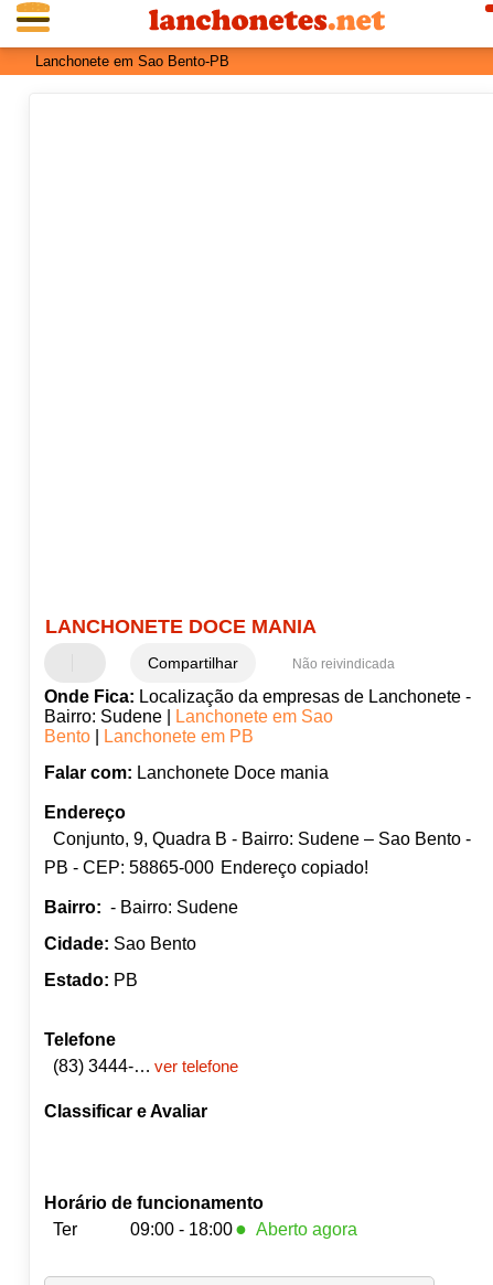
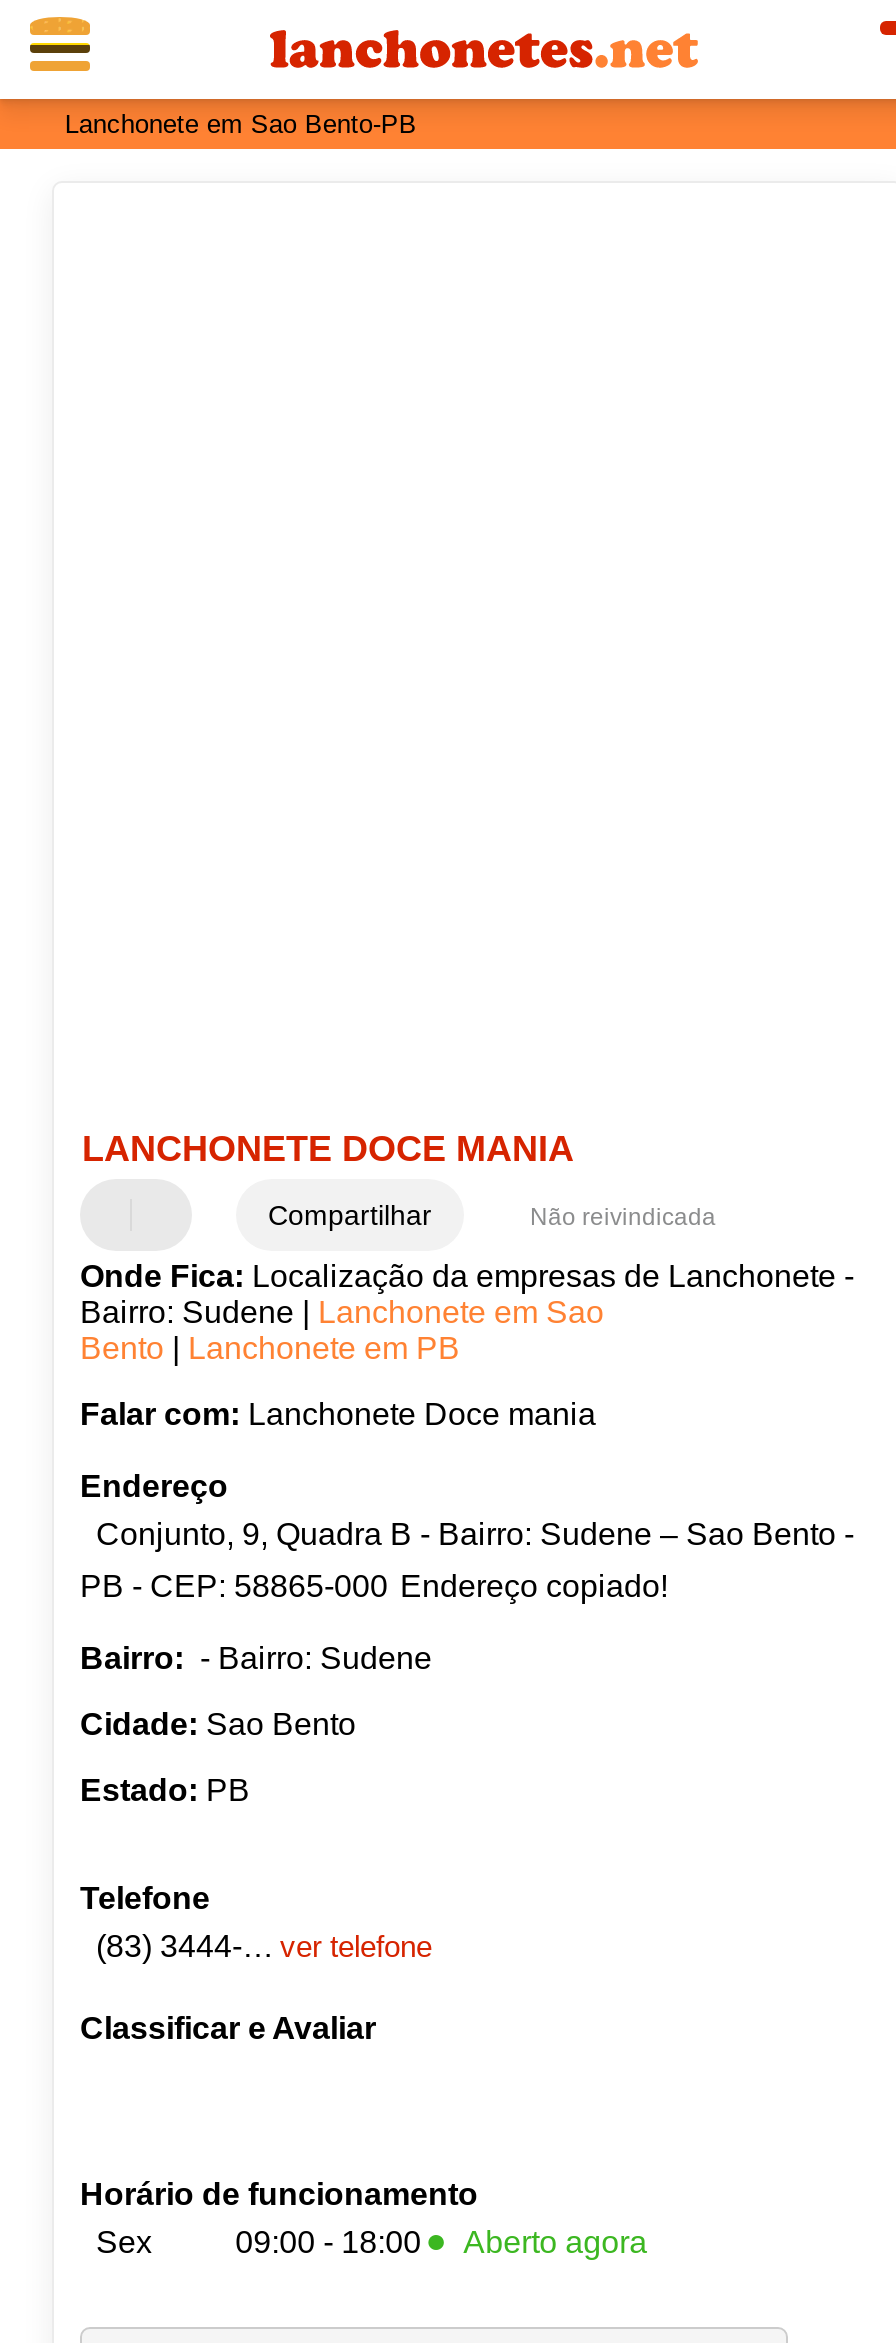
- Ter
+ Sex
